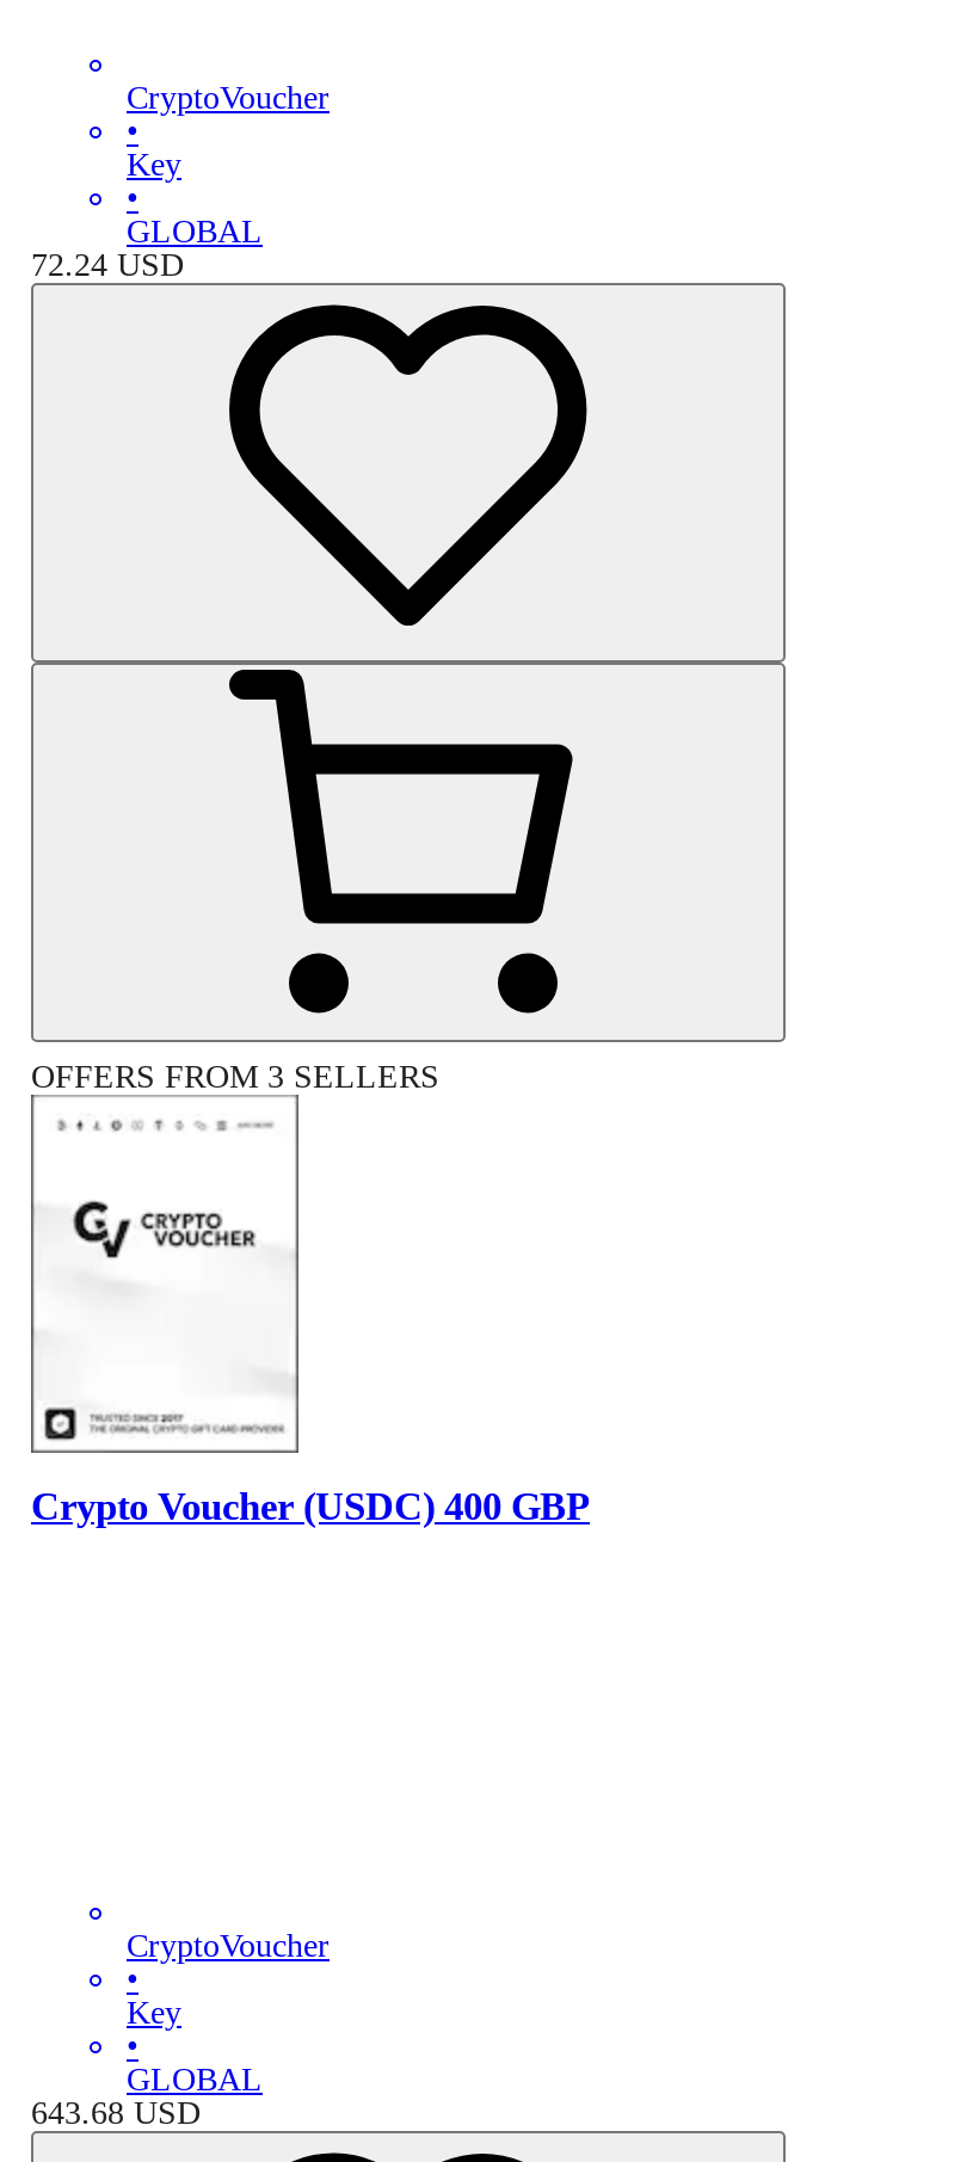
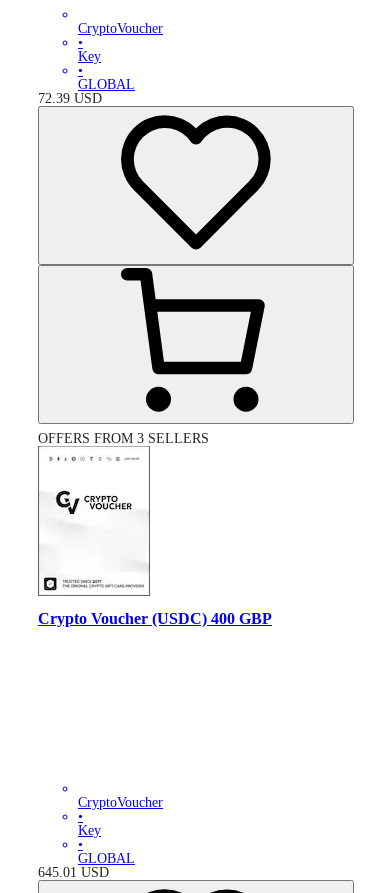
- 72.24 USD
+ 72.39 USD

- 643.68 USD
+ 645.01 USD
